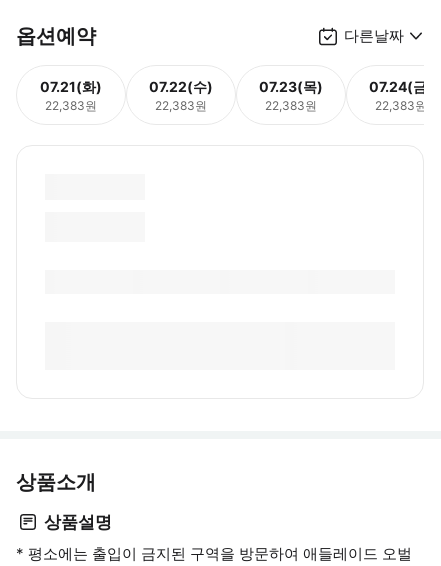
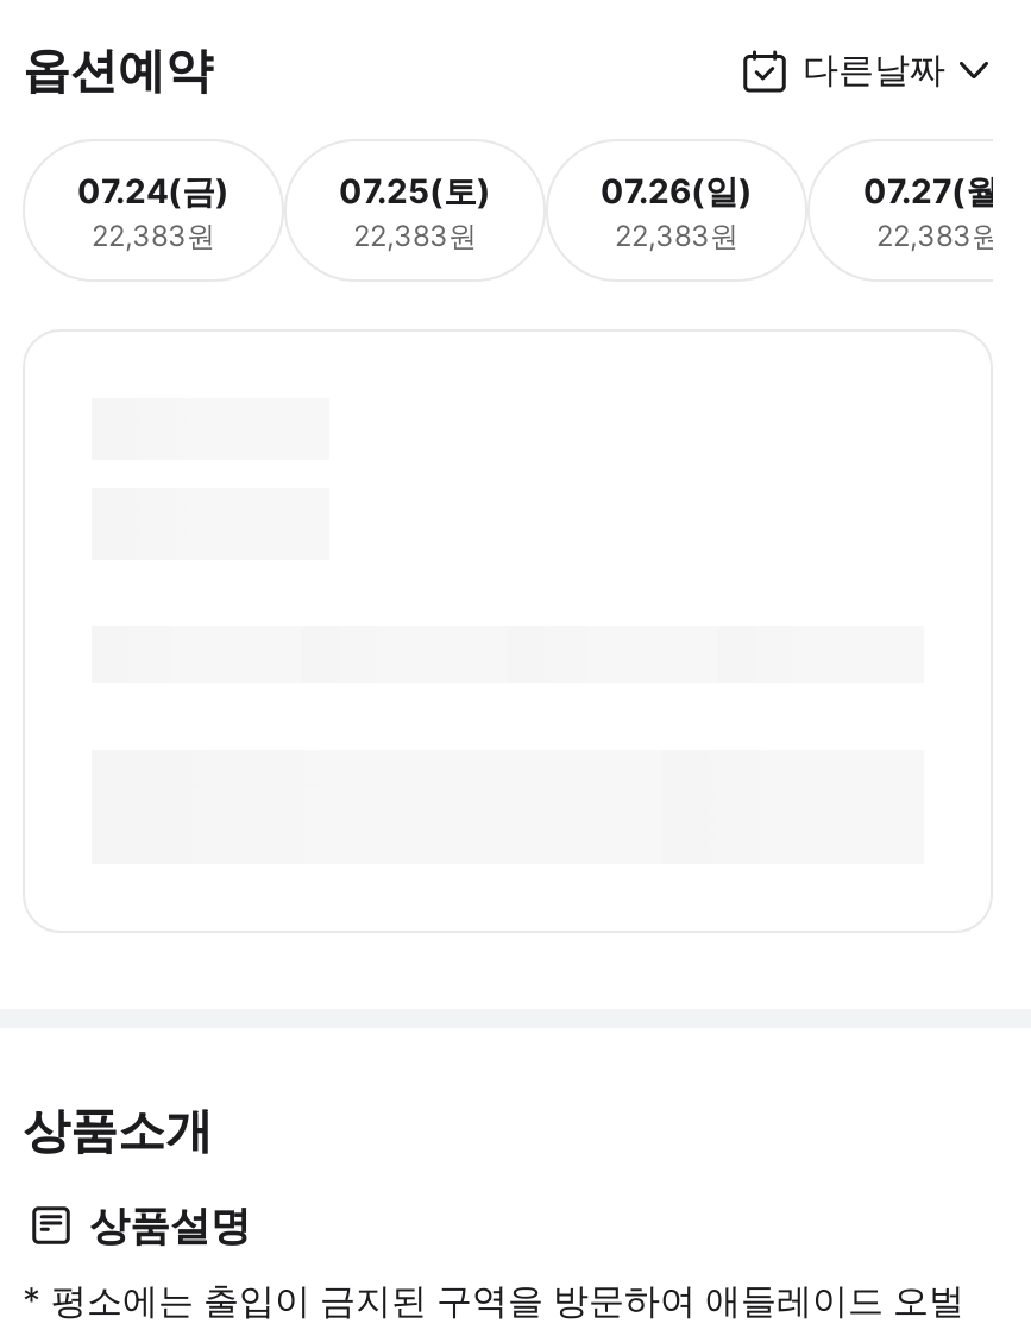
- 07.21(화)
+ 07.24(금)

- 07.22(수)
+ 07.25(토)

- 07.23(목)
+ 07.26(일)

- 07.24(금)
+ 07.27(월)
